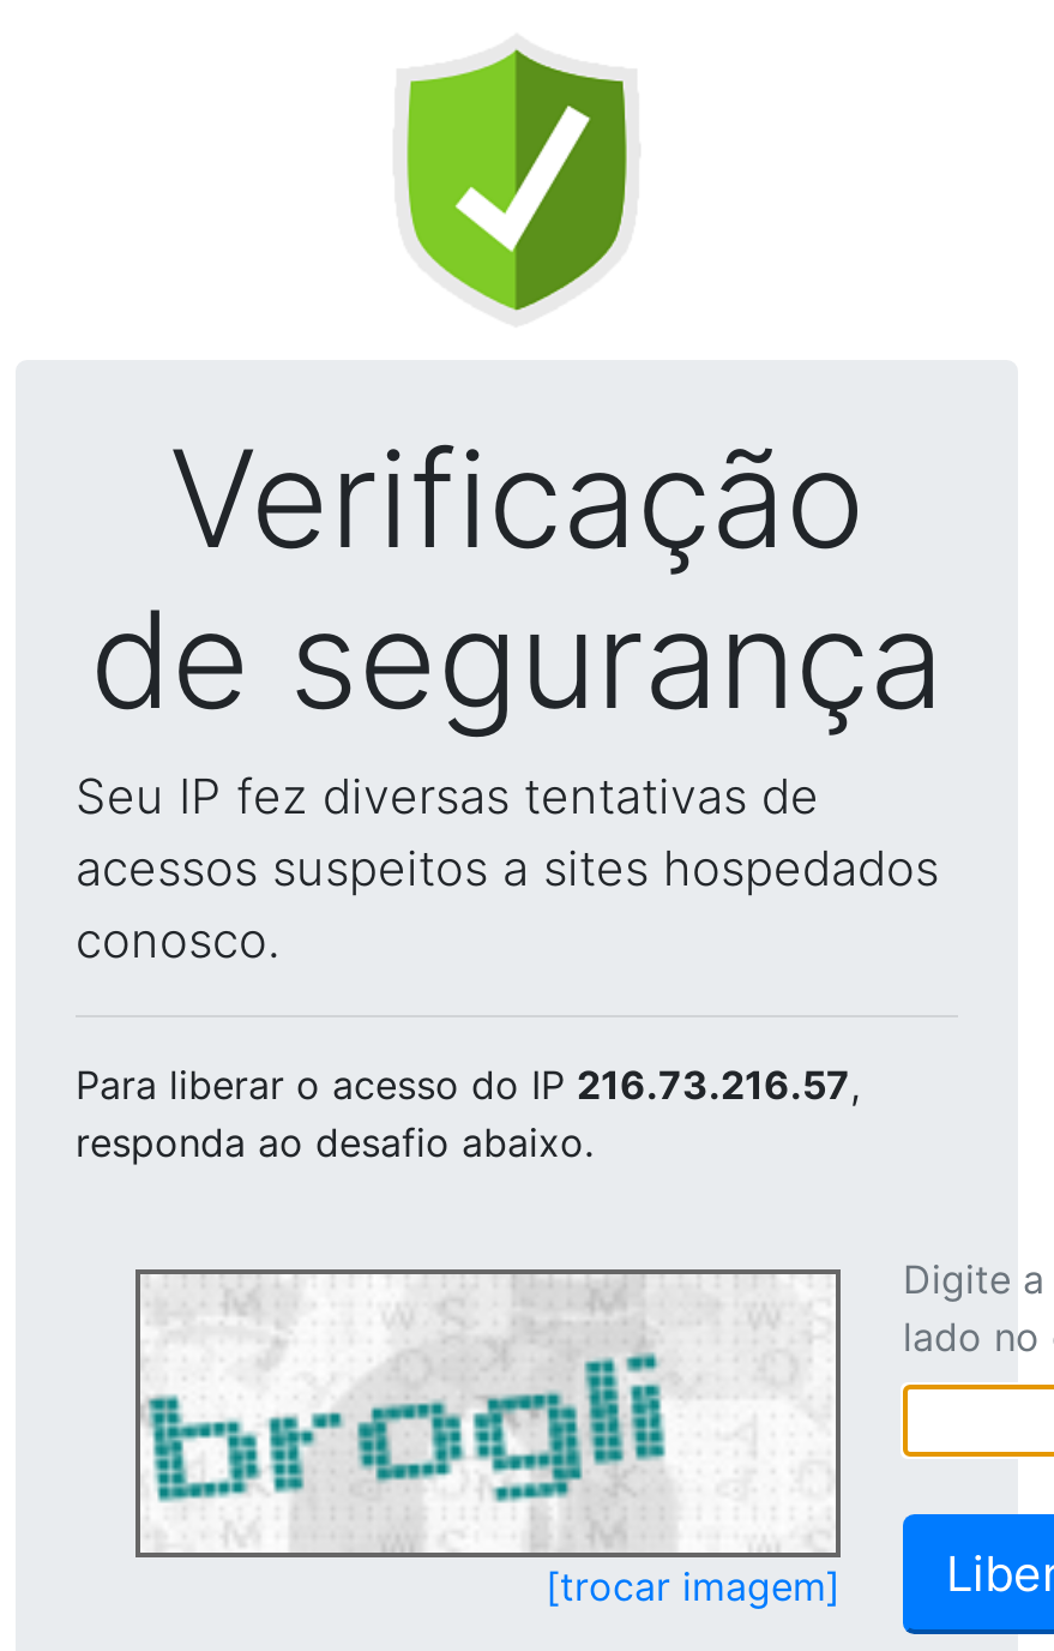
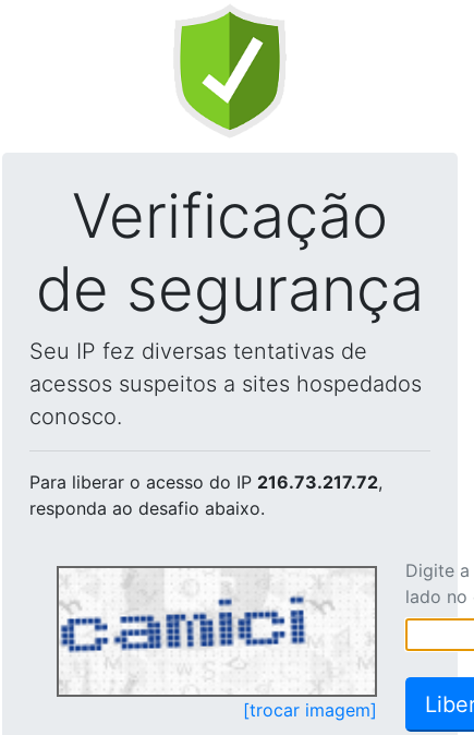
- Para liberar o acesso do IP 216.73.216.57,
+ Para liberar o acesso do IP 216.73.217.72,

- [image]
+ [image]
